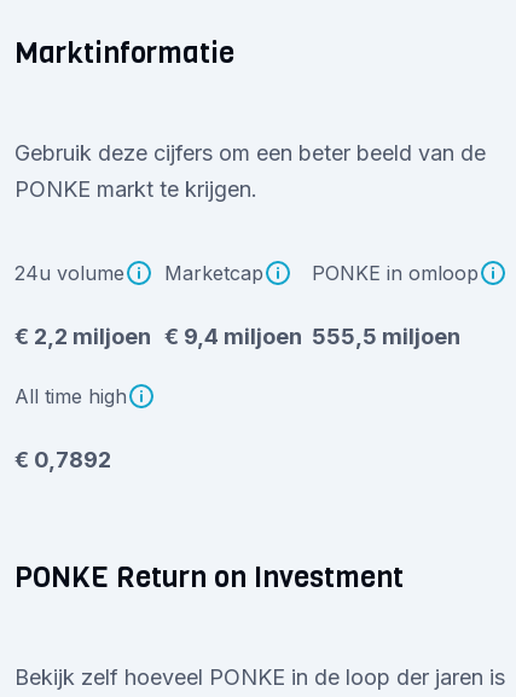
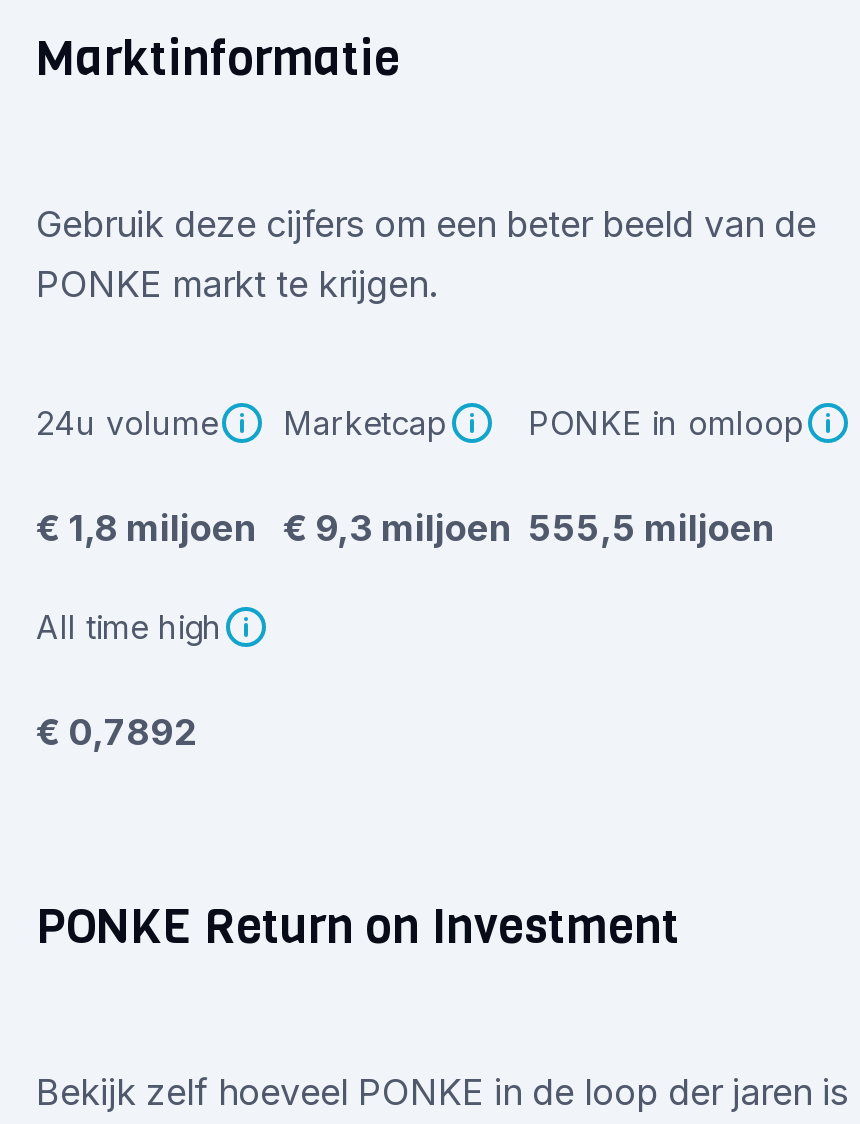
- € 2,2 miljoen
+ € 1,8 miljoen

- € 9,4 miljoen
+ € 9,3 miljoen
